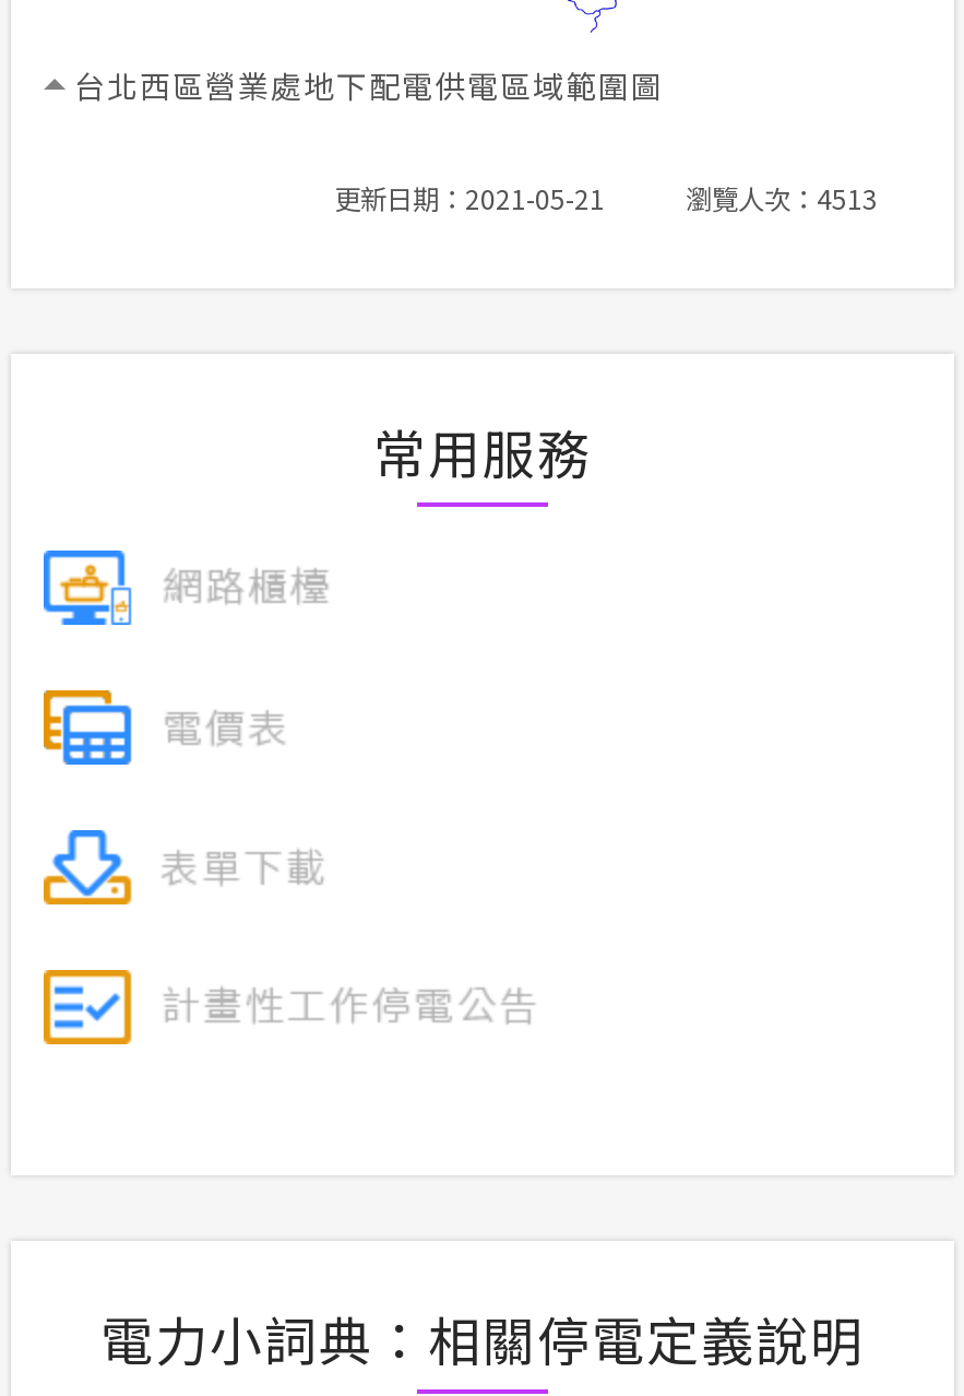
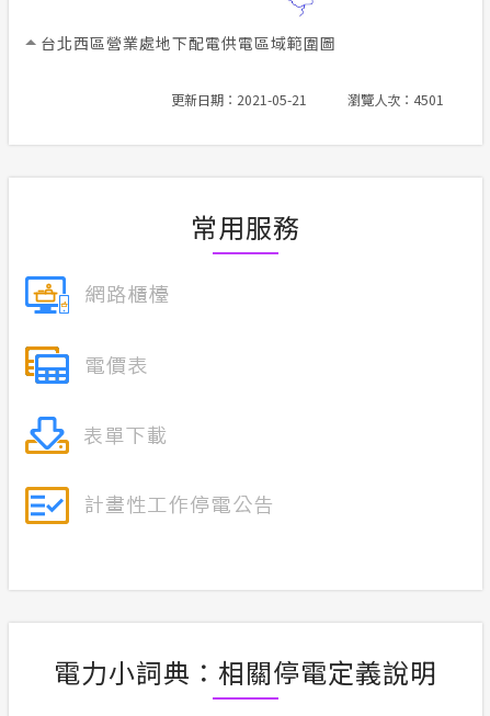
- 瀏覽人次：4513
+ 瀏覽人次：4501
